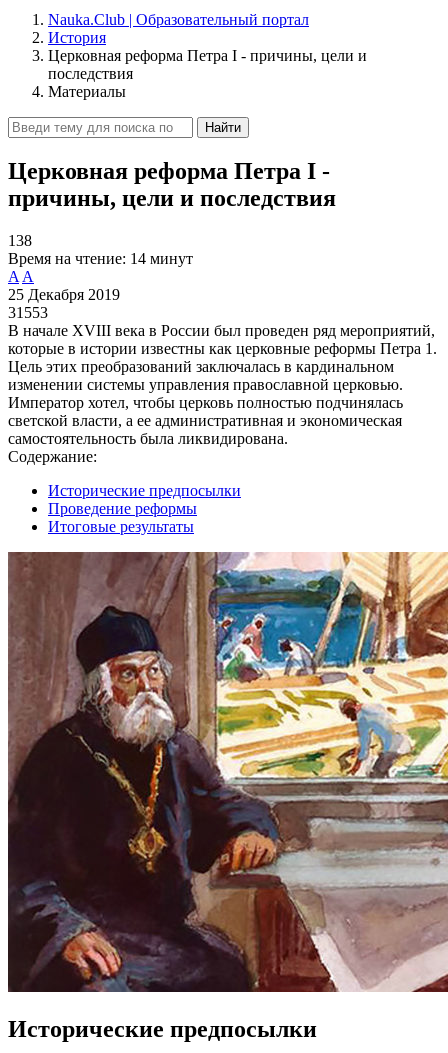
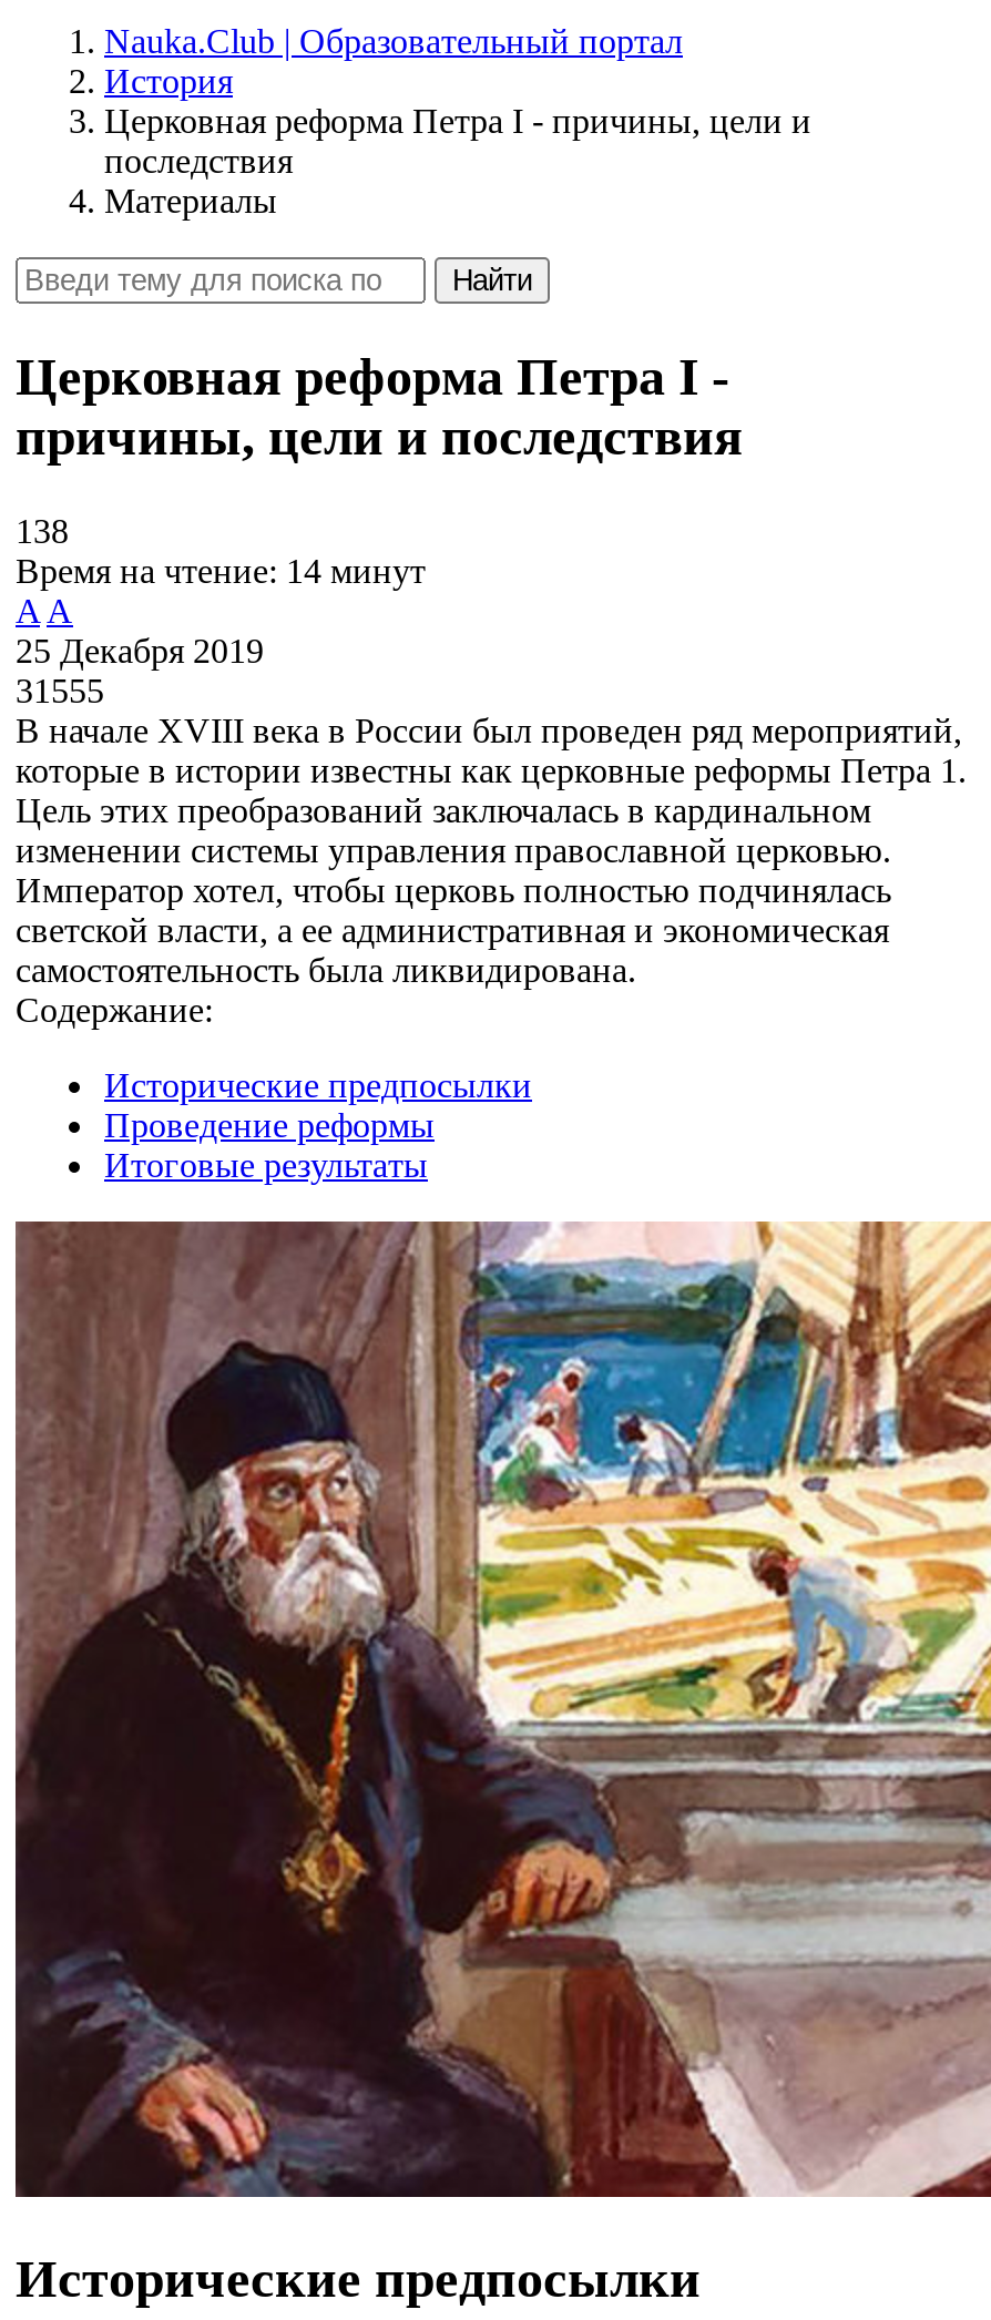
- 31553
+ 31555
